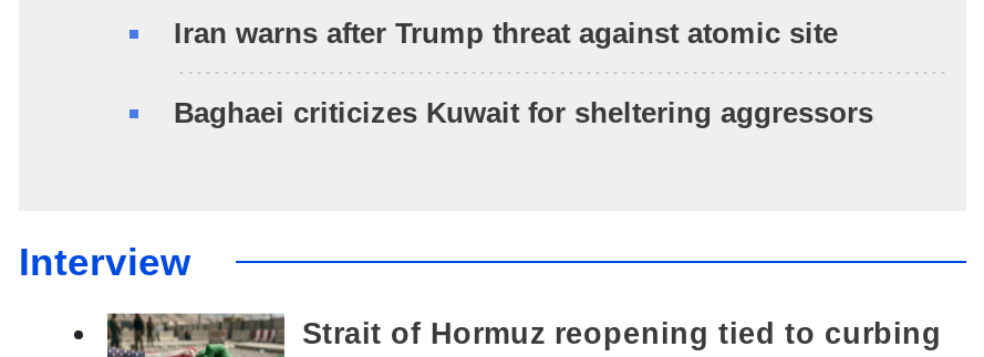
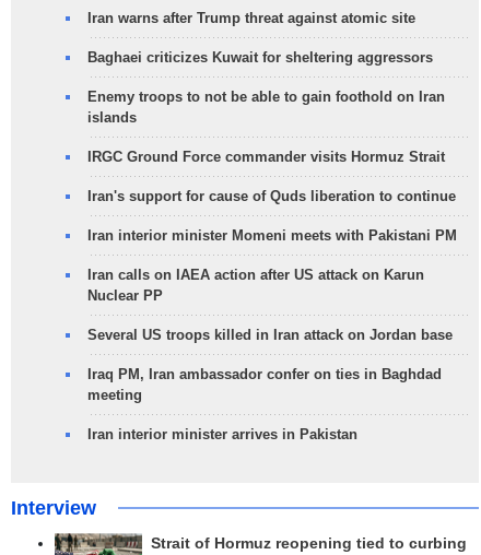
+ Enemy troops to not be able to gain foothold on Iran
+ islands
+ IRGC Ground Force commander visits Hormuz Strait
+ Iran's support for cause of Quds liberation to continue
+ Iran interior minister Momeni meets with Pakistani PM
+ Iran calls on IAEA action after US attack on Karun
+ Nuclear PP
+ Several US troops killed in Iran attack on Jordan base
+ Iraq PM, Iran ambassador confer on ties in Baghdad
+ meeting
+ Iran interior minister arrives in Pakistan
